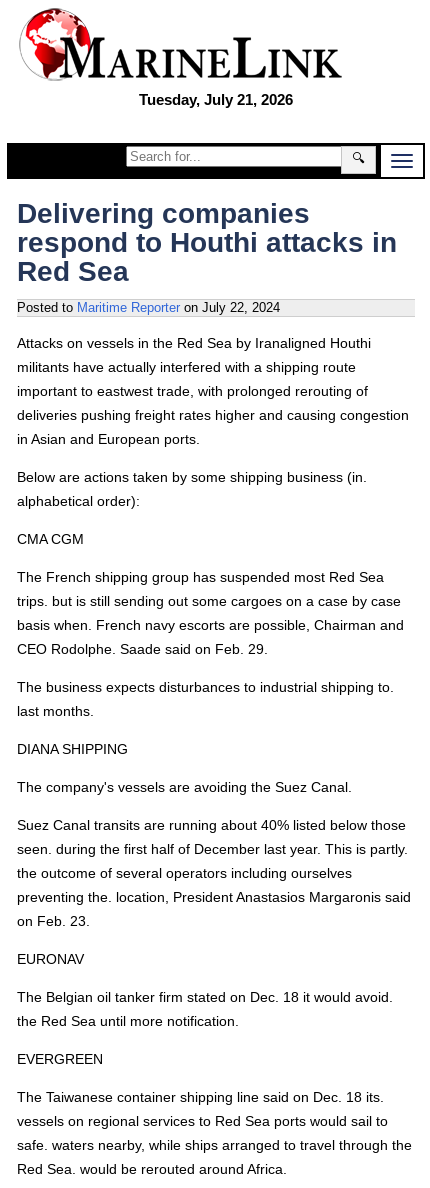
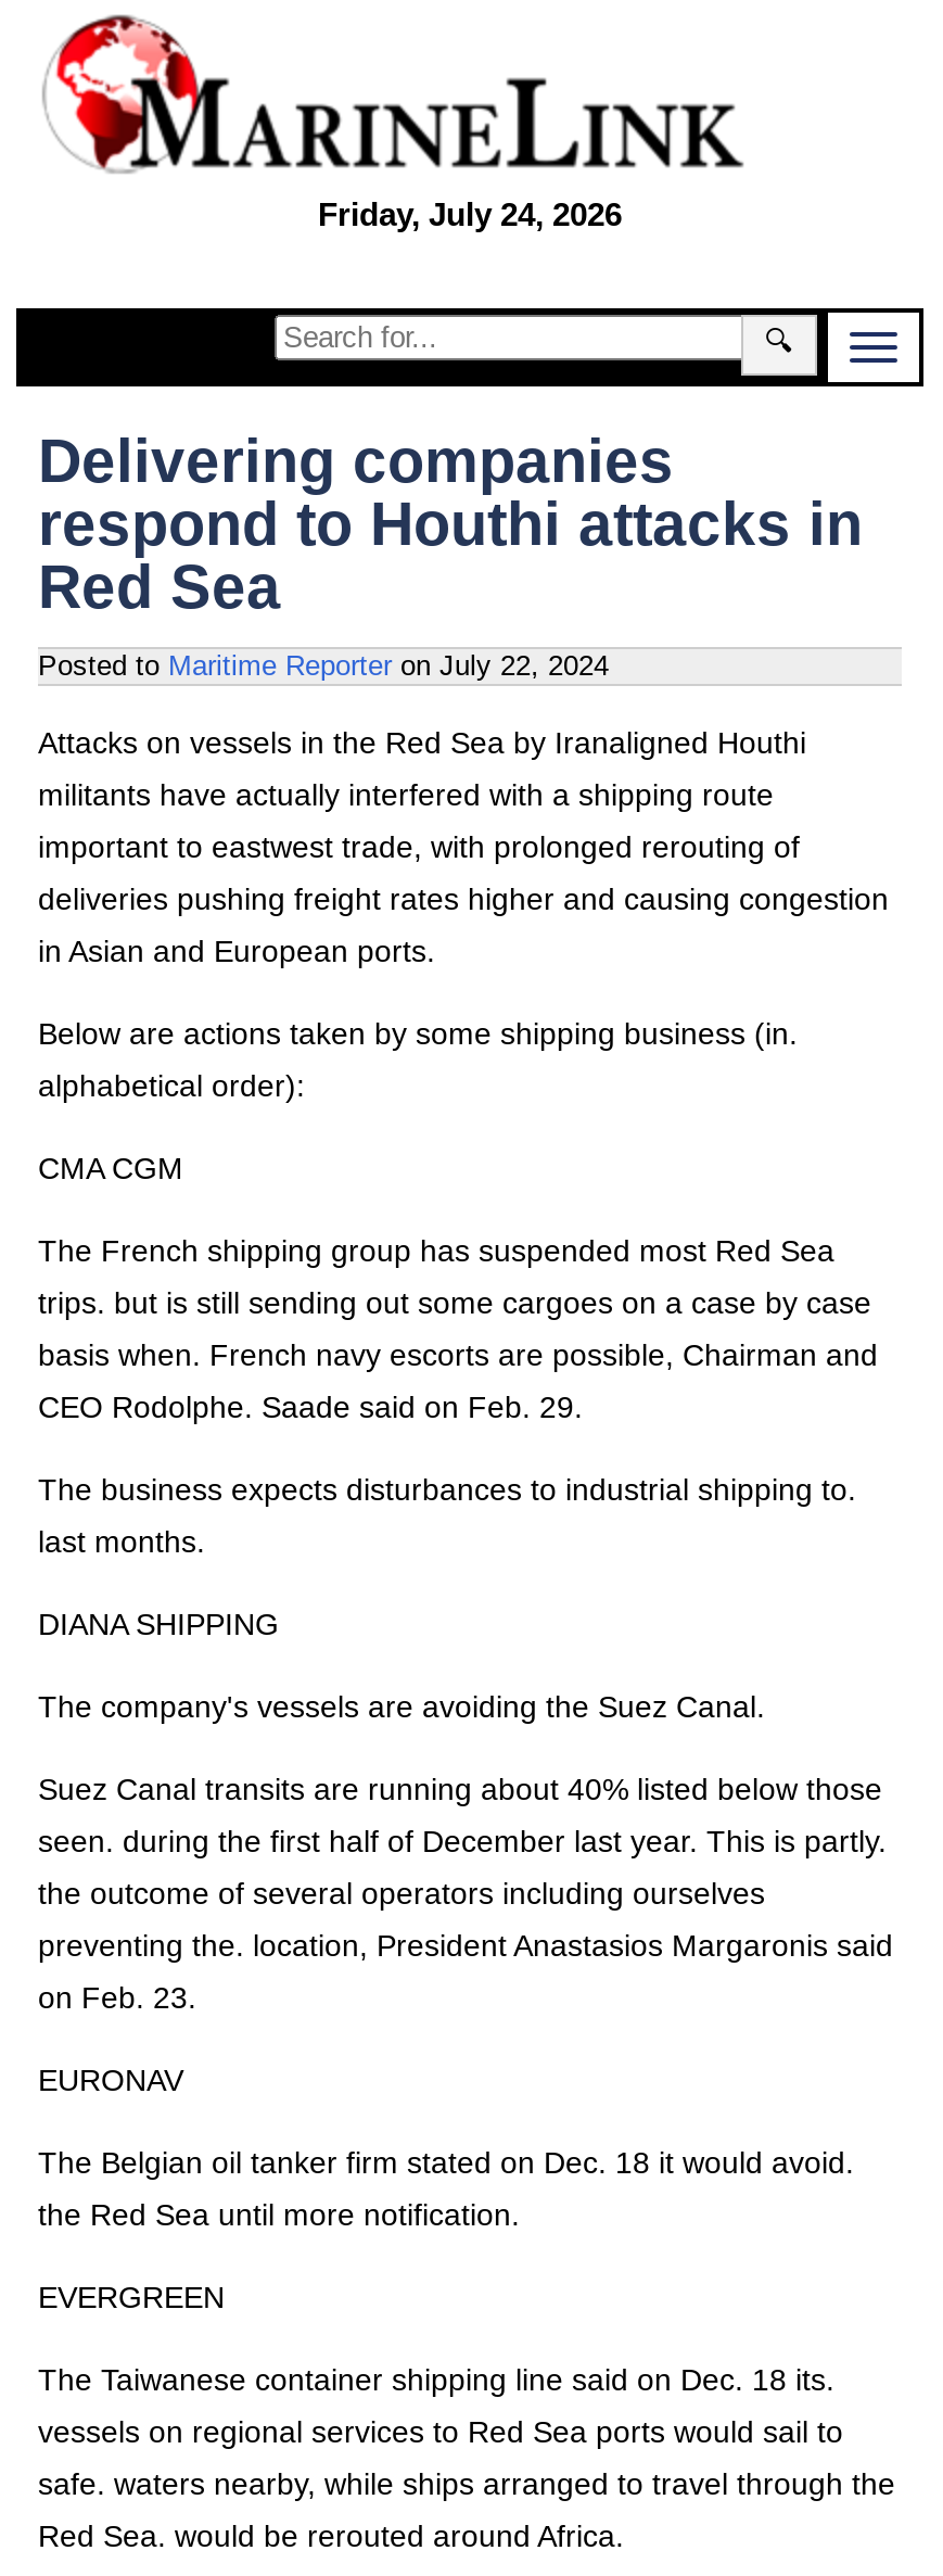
- Tuesday, July 21, 2026
+ Friday, July 24, 2026
